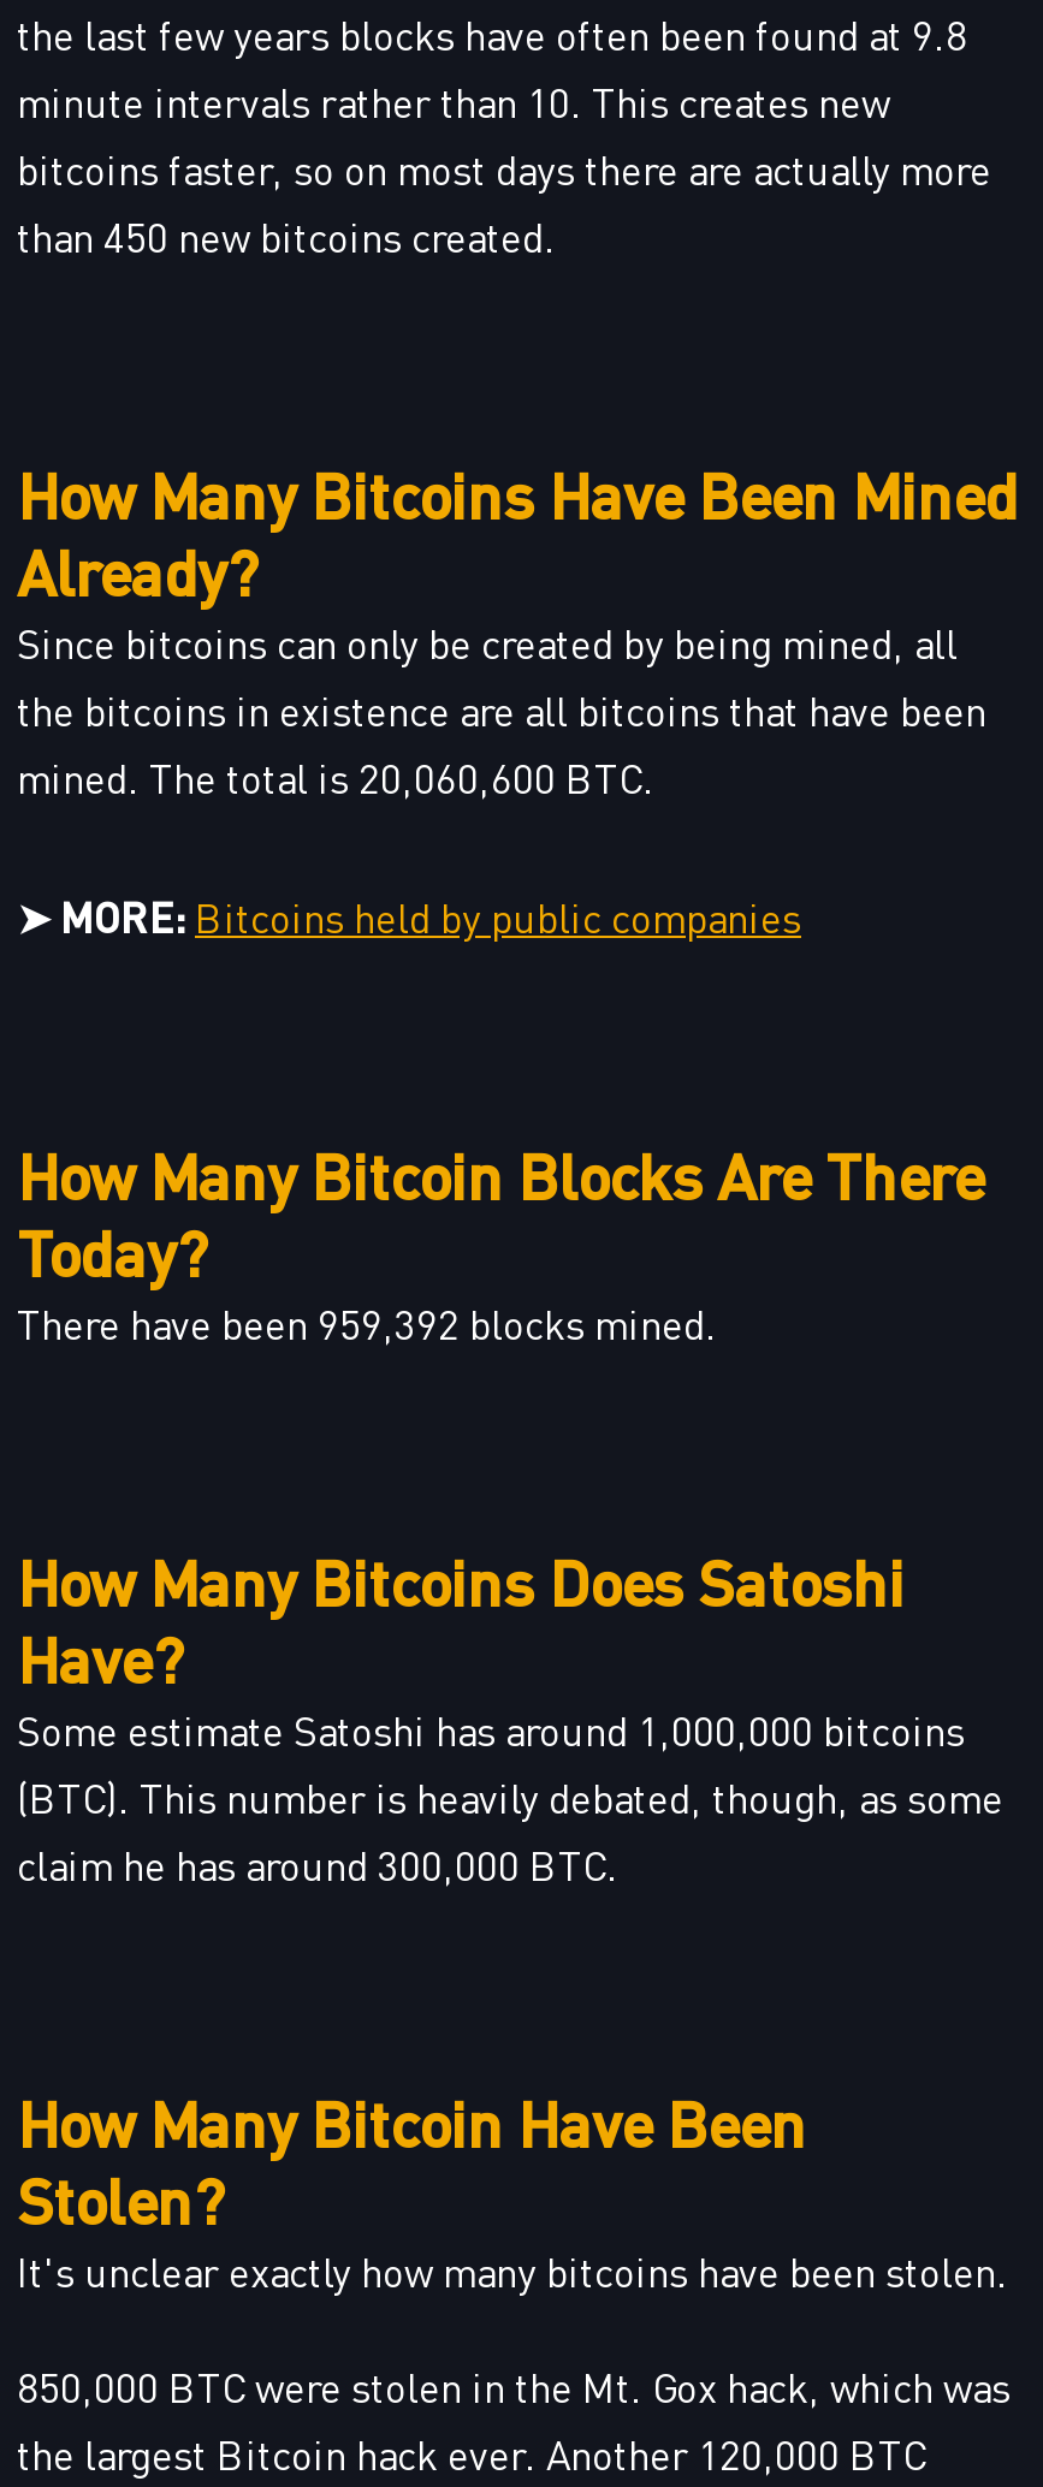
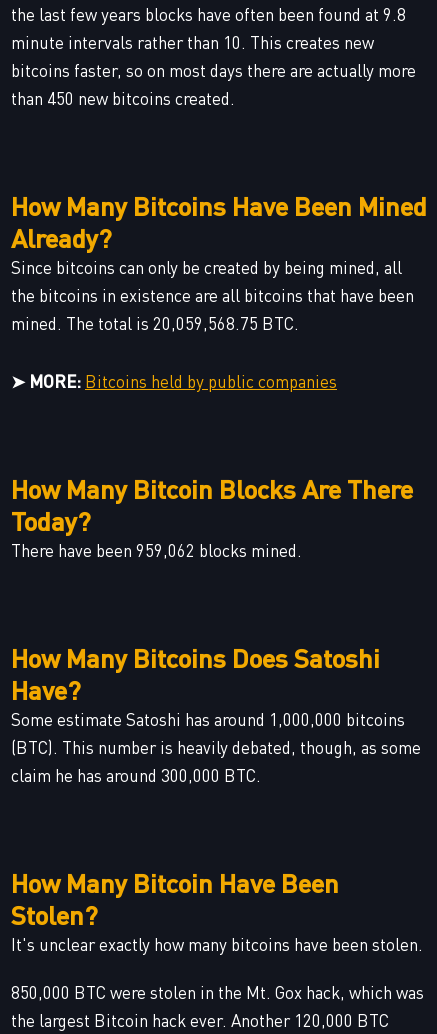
- mined. The total is 20,060,600 BTC.
+ mined. The total is 20,059,568.75 BTC.

- There have been 959,392 blocks mined.
+ There have been 959,062 blocks mined.
